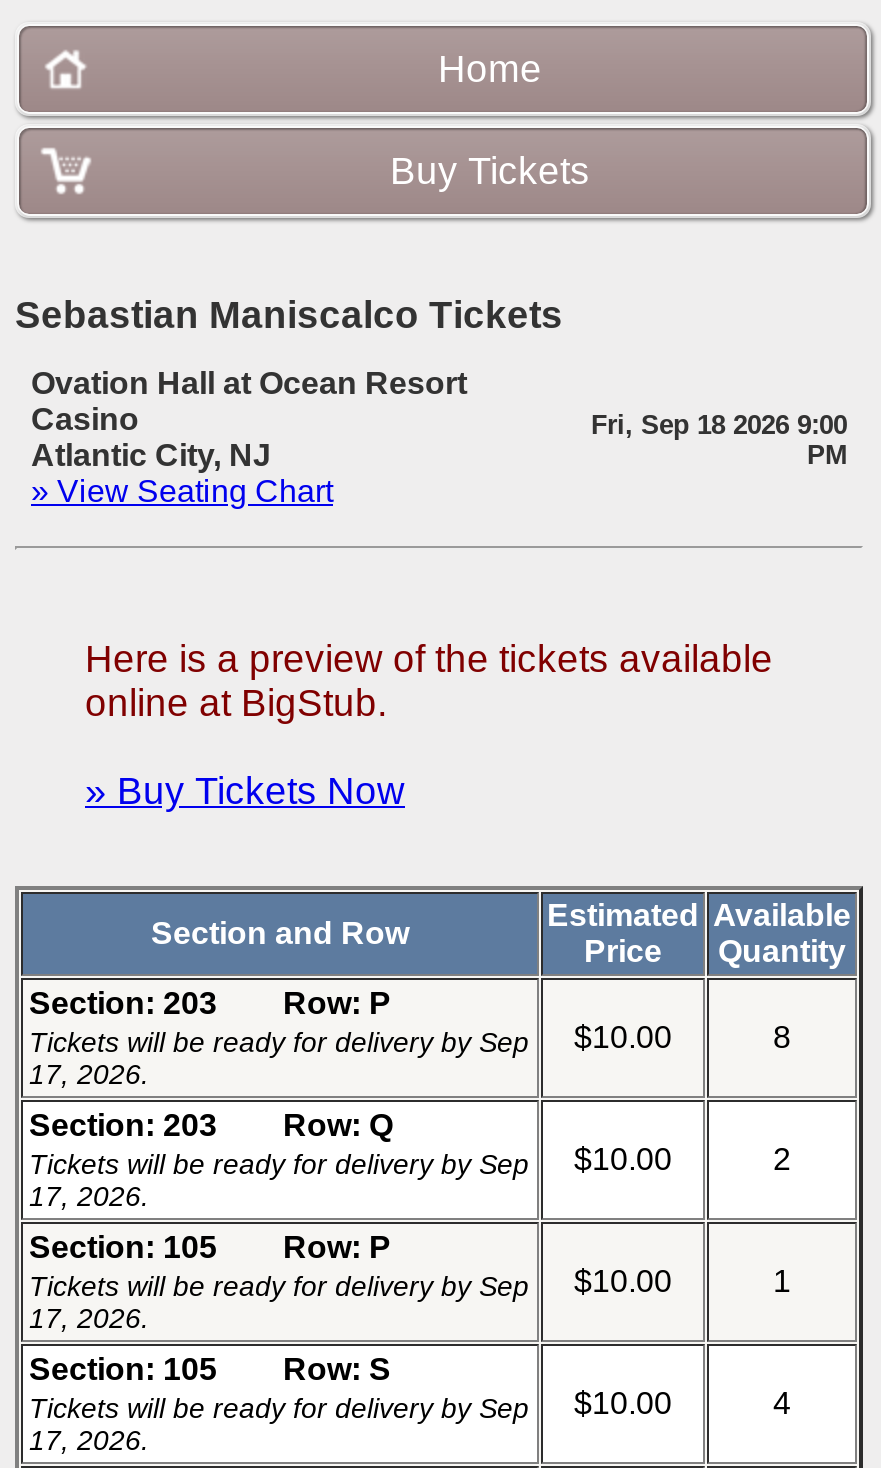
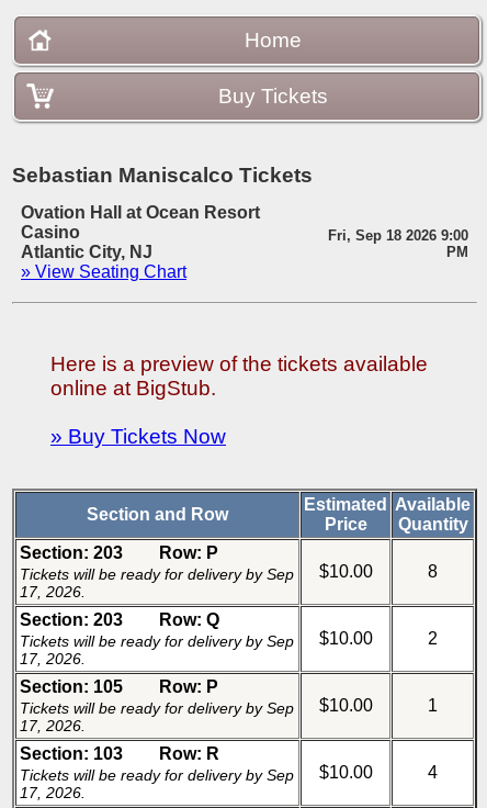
- Section: 105
+ Section: 103

- Row: S
+ Row: R
